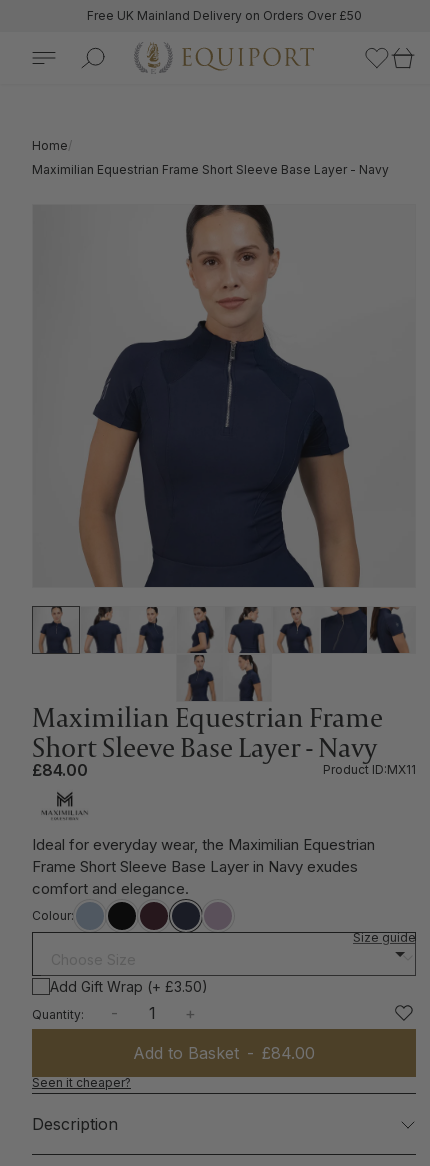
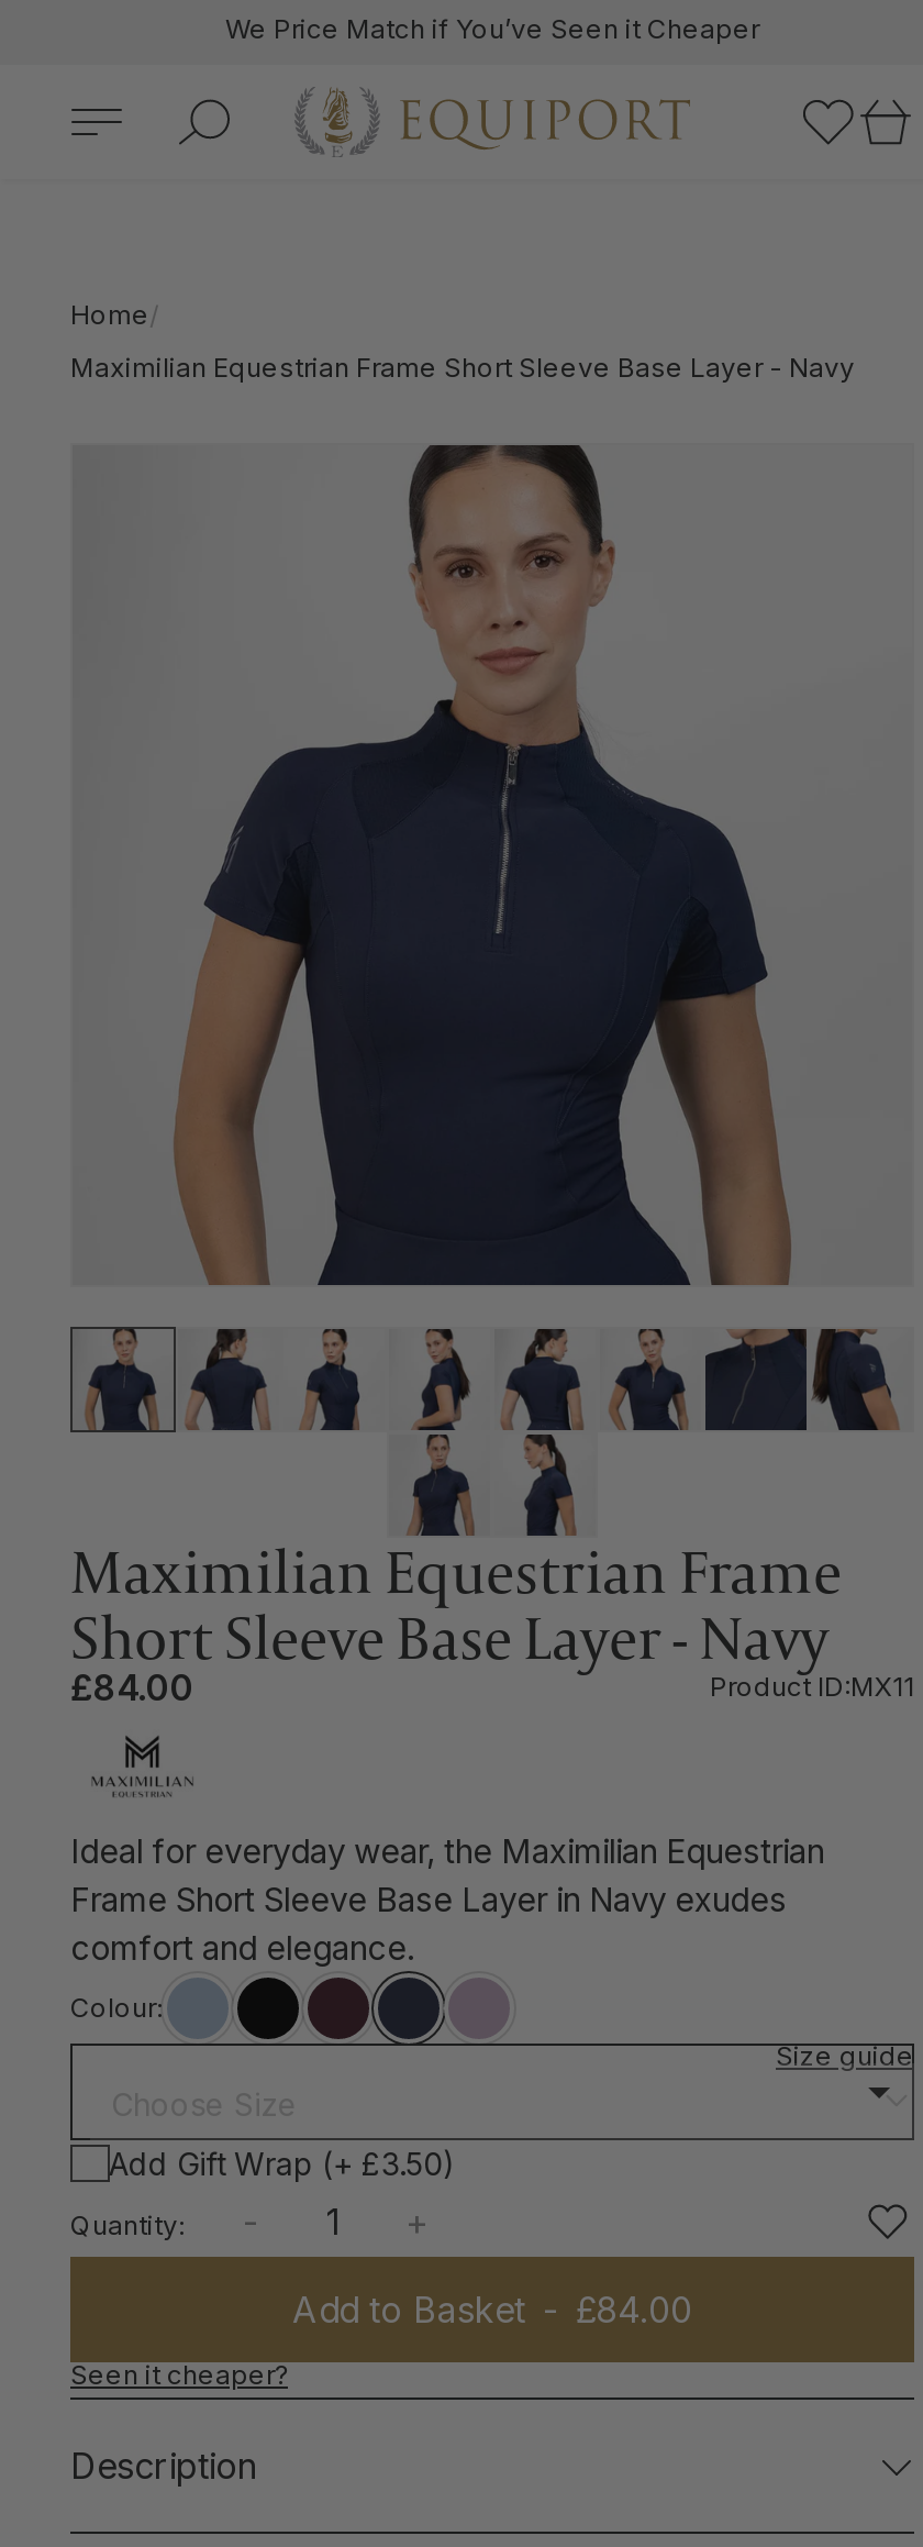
- Free UK Mainland Delivery on Orders Over £50
+ We Price Match if You’ve Seen it Cheaper
